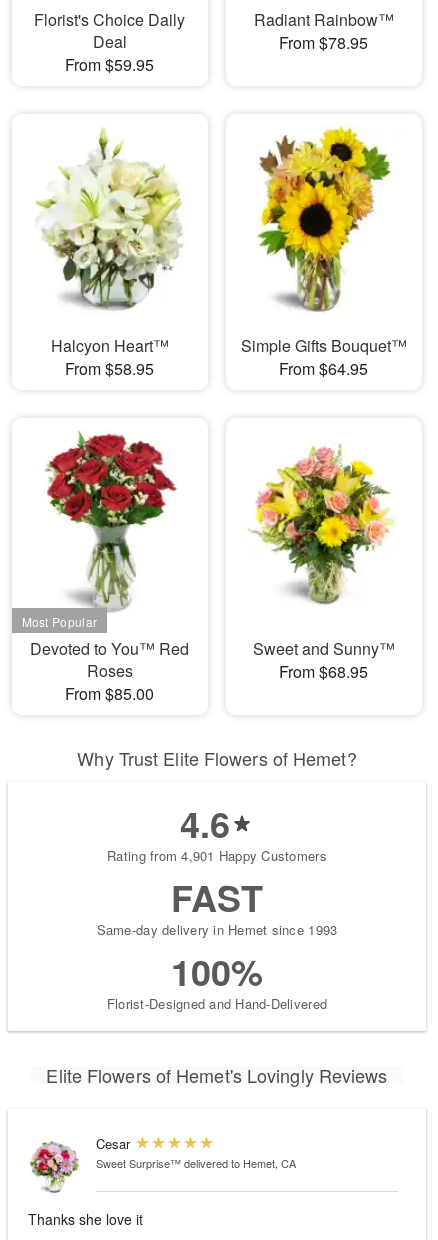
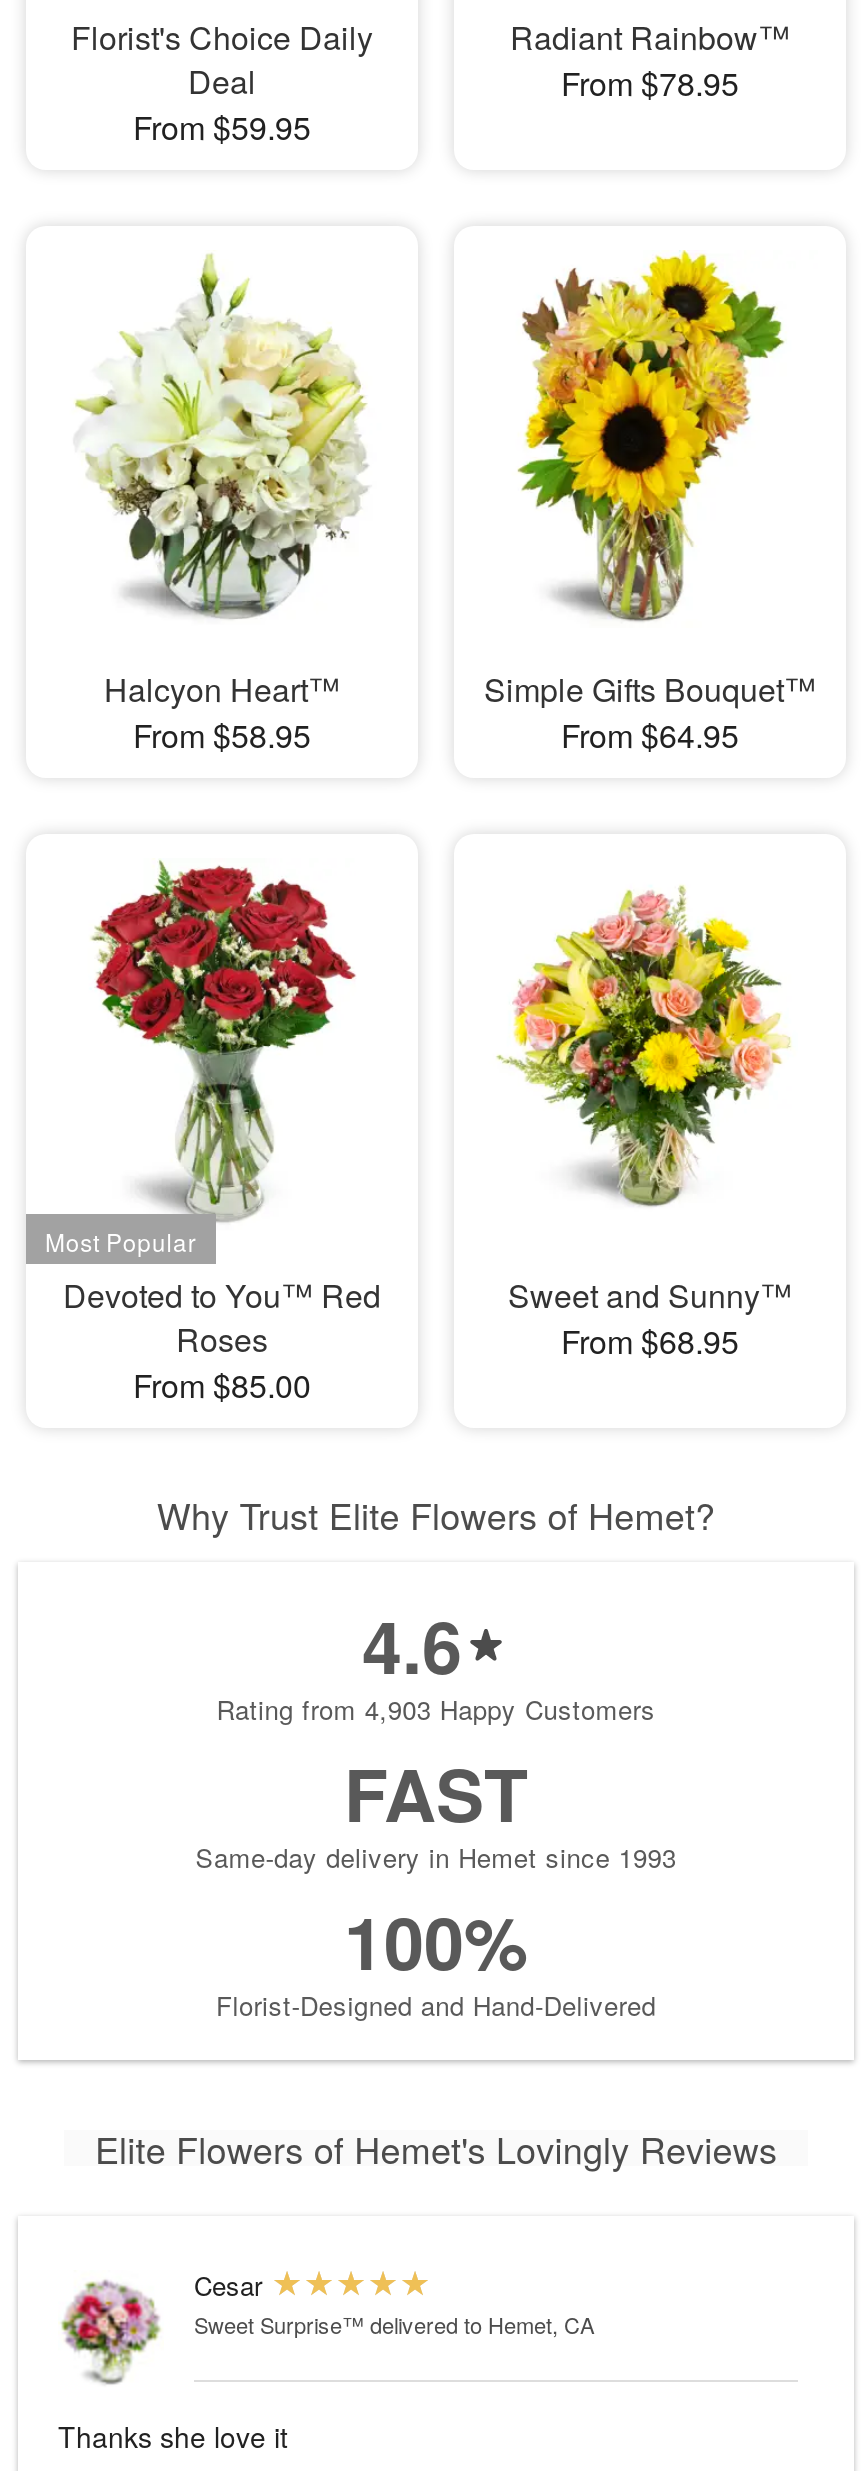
- Rating from 4,901 Happy Customers
+ Rating from 4,903 Happy Customers
